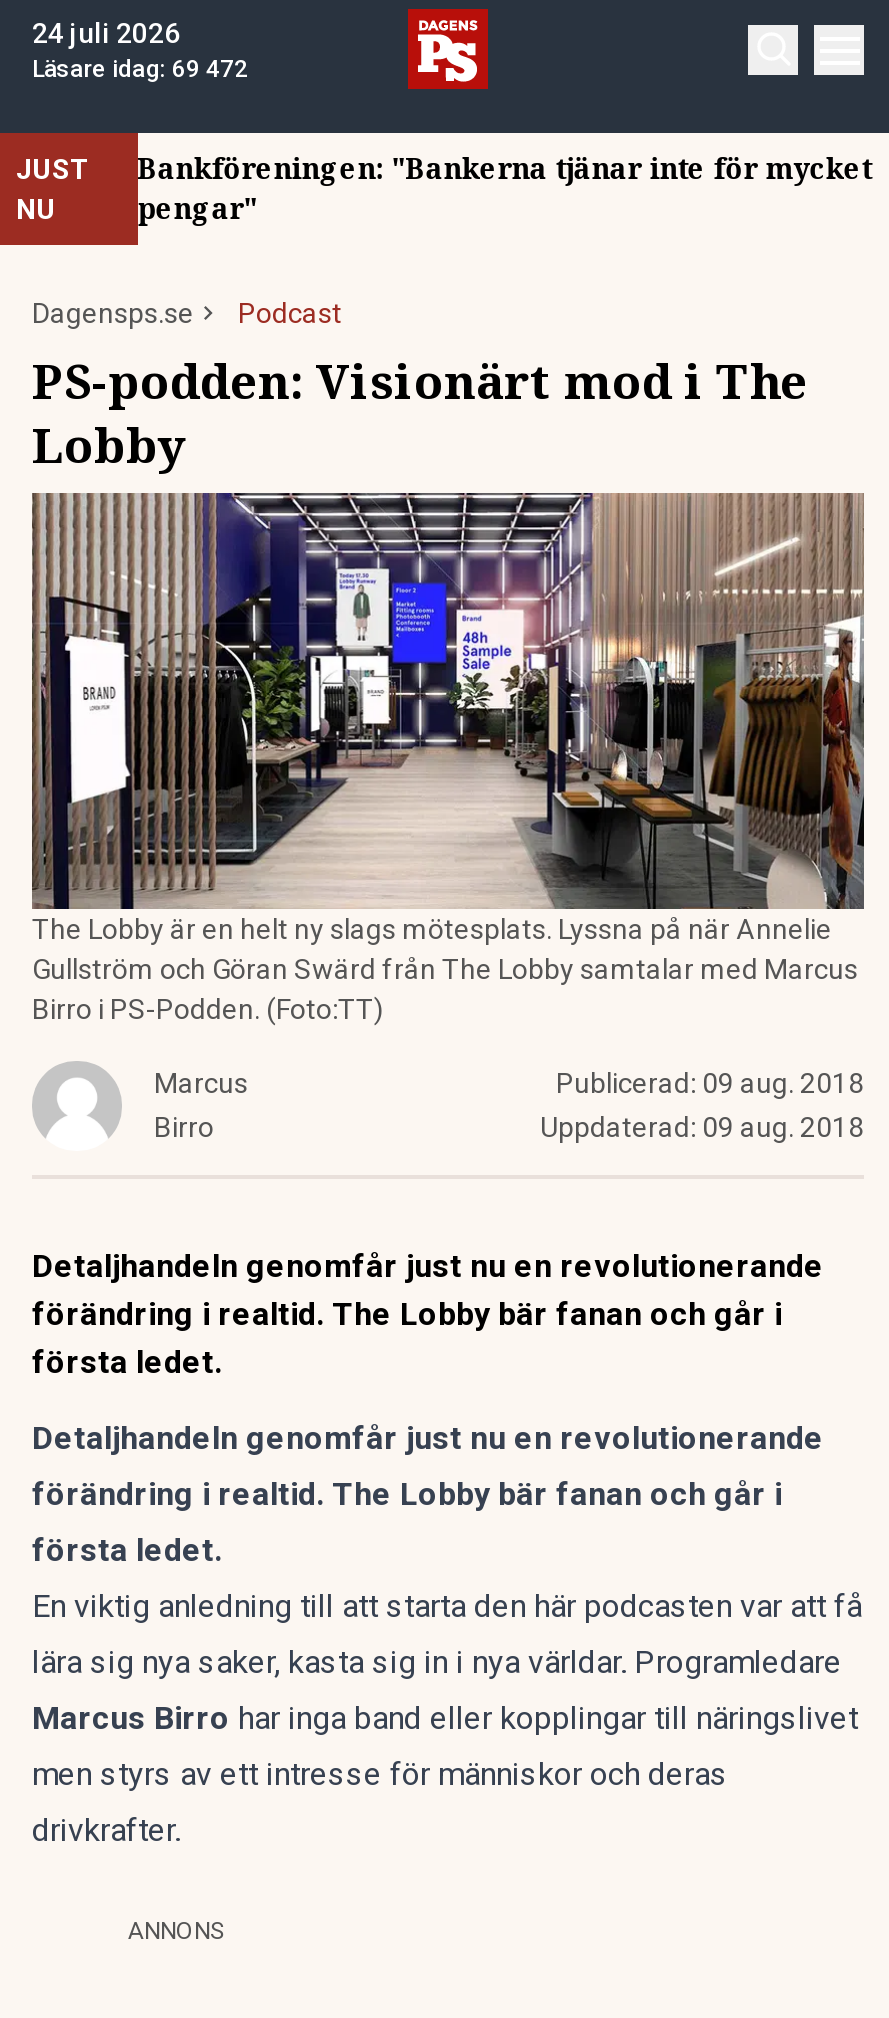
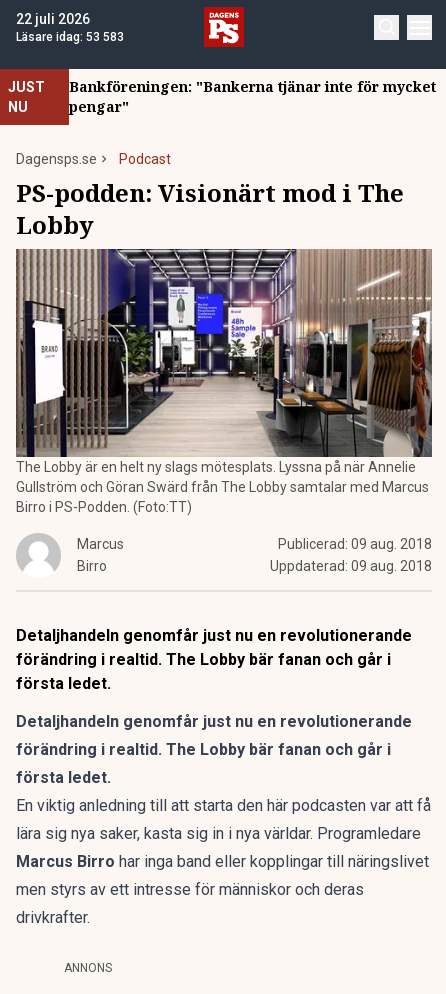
- 24 juli 2026
+ 22 juli 2026

- Läsare idag: 69 472
+ Läsare idag: 53 583
